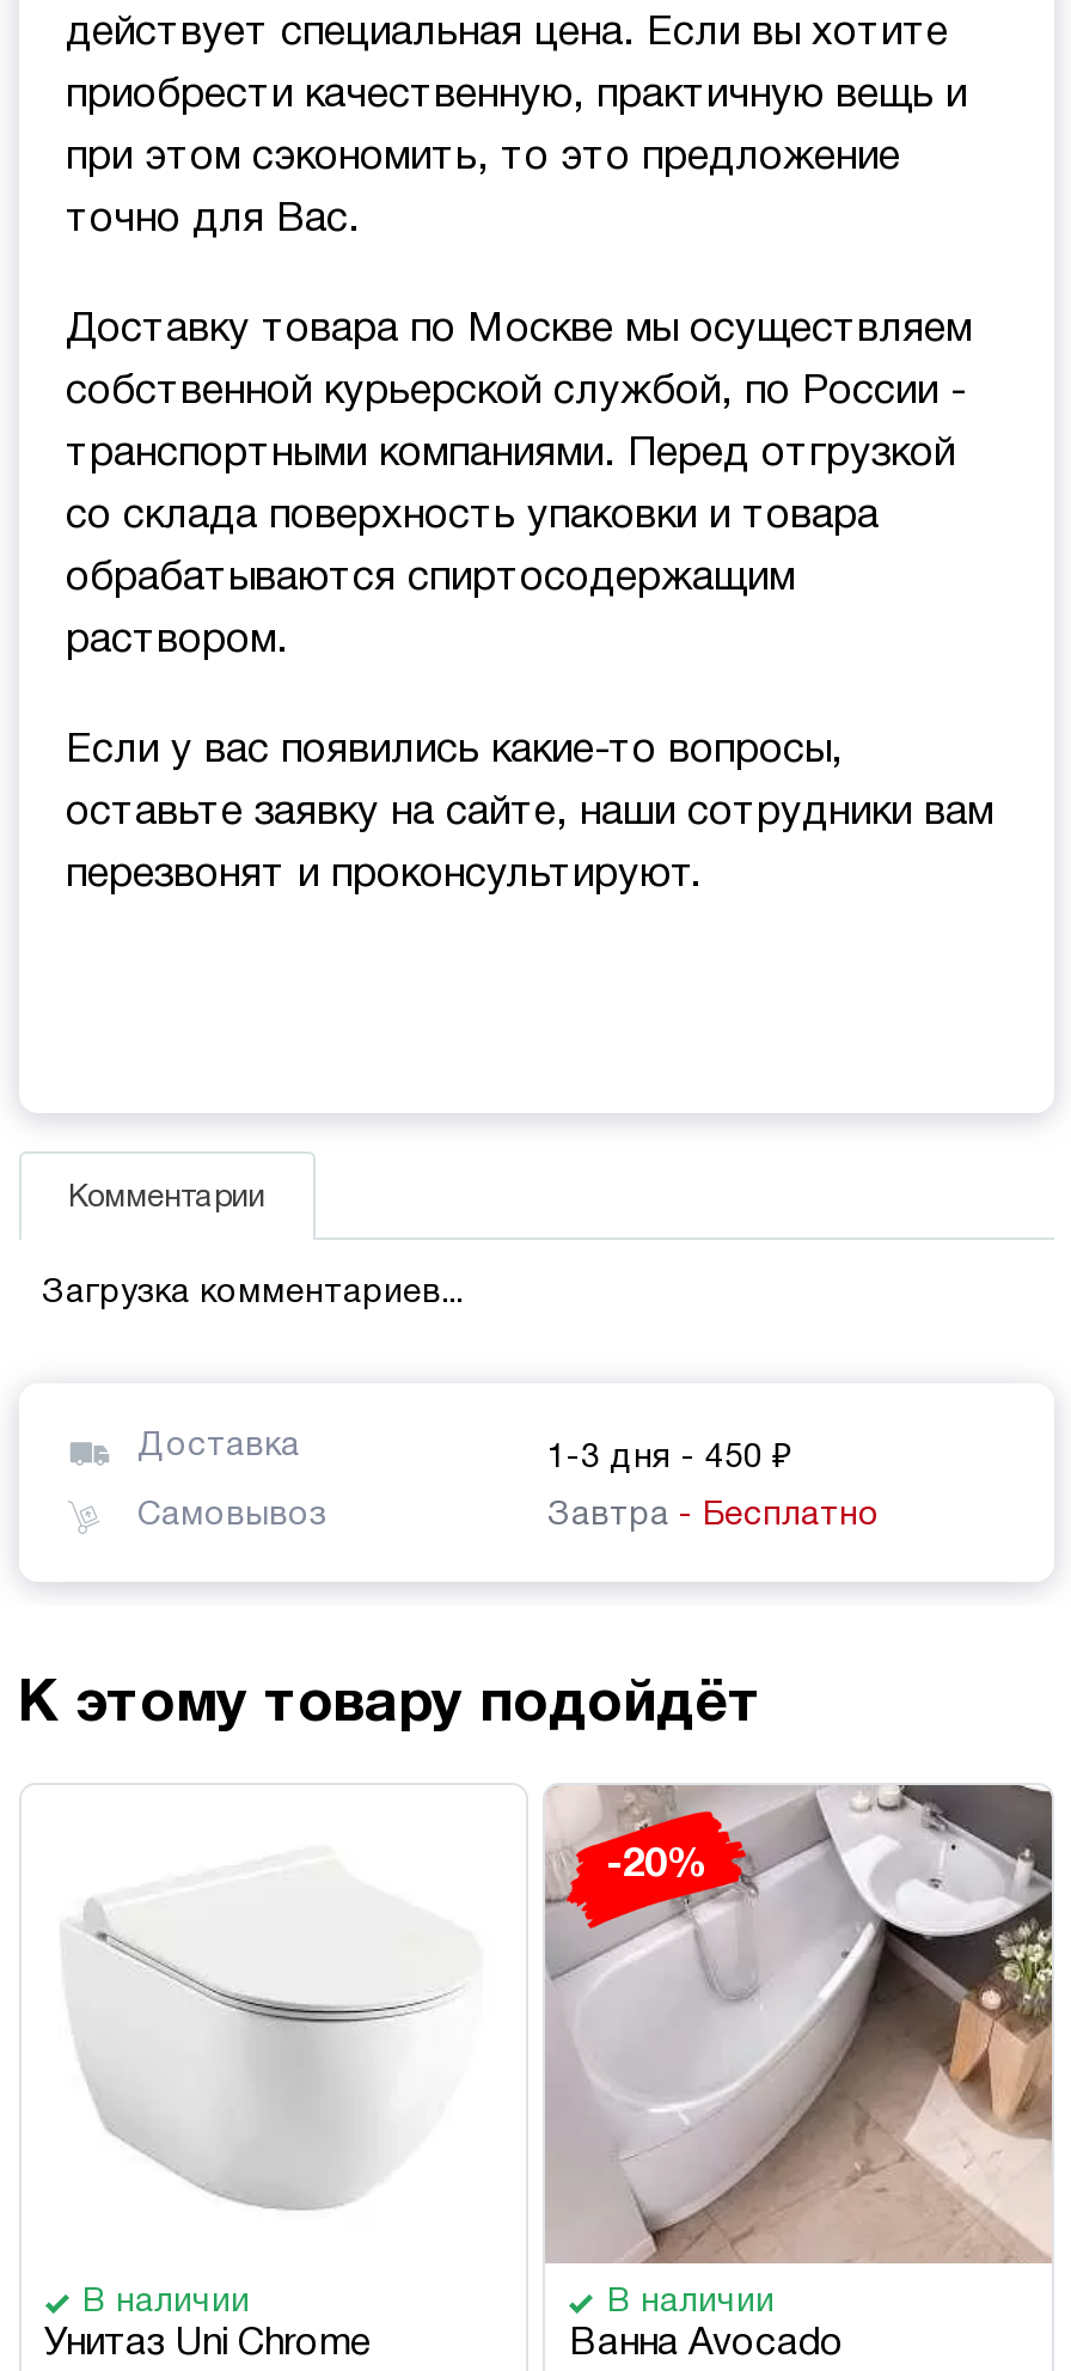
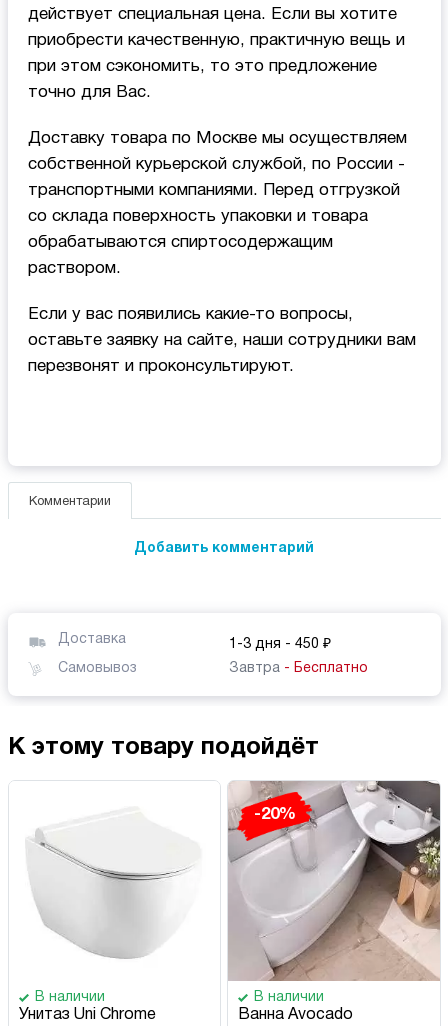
- Загрузка комментариев...
+ Добавить комментарий
